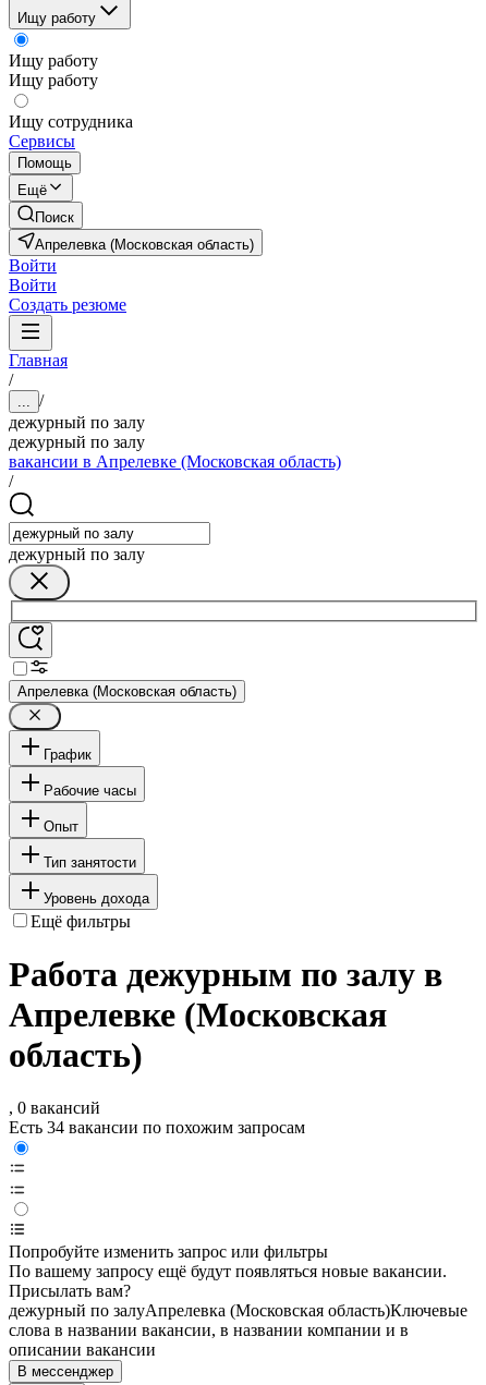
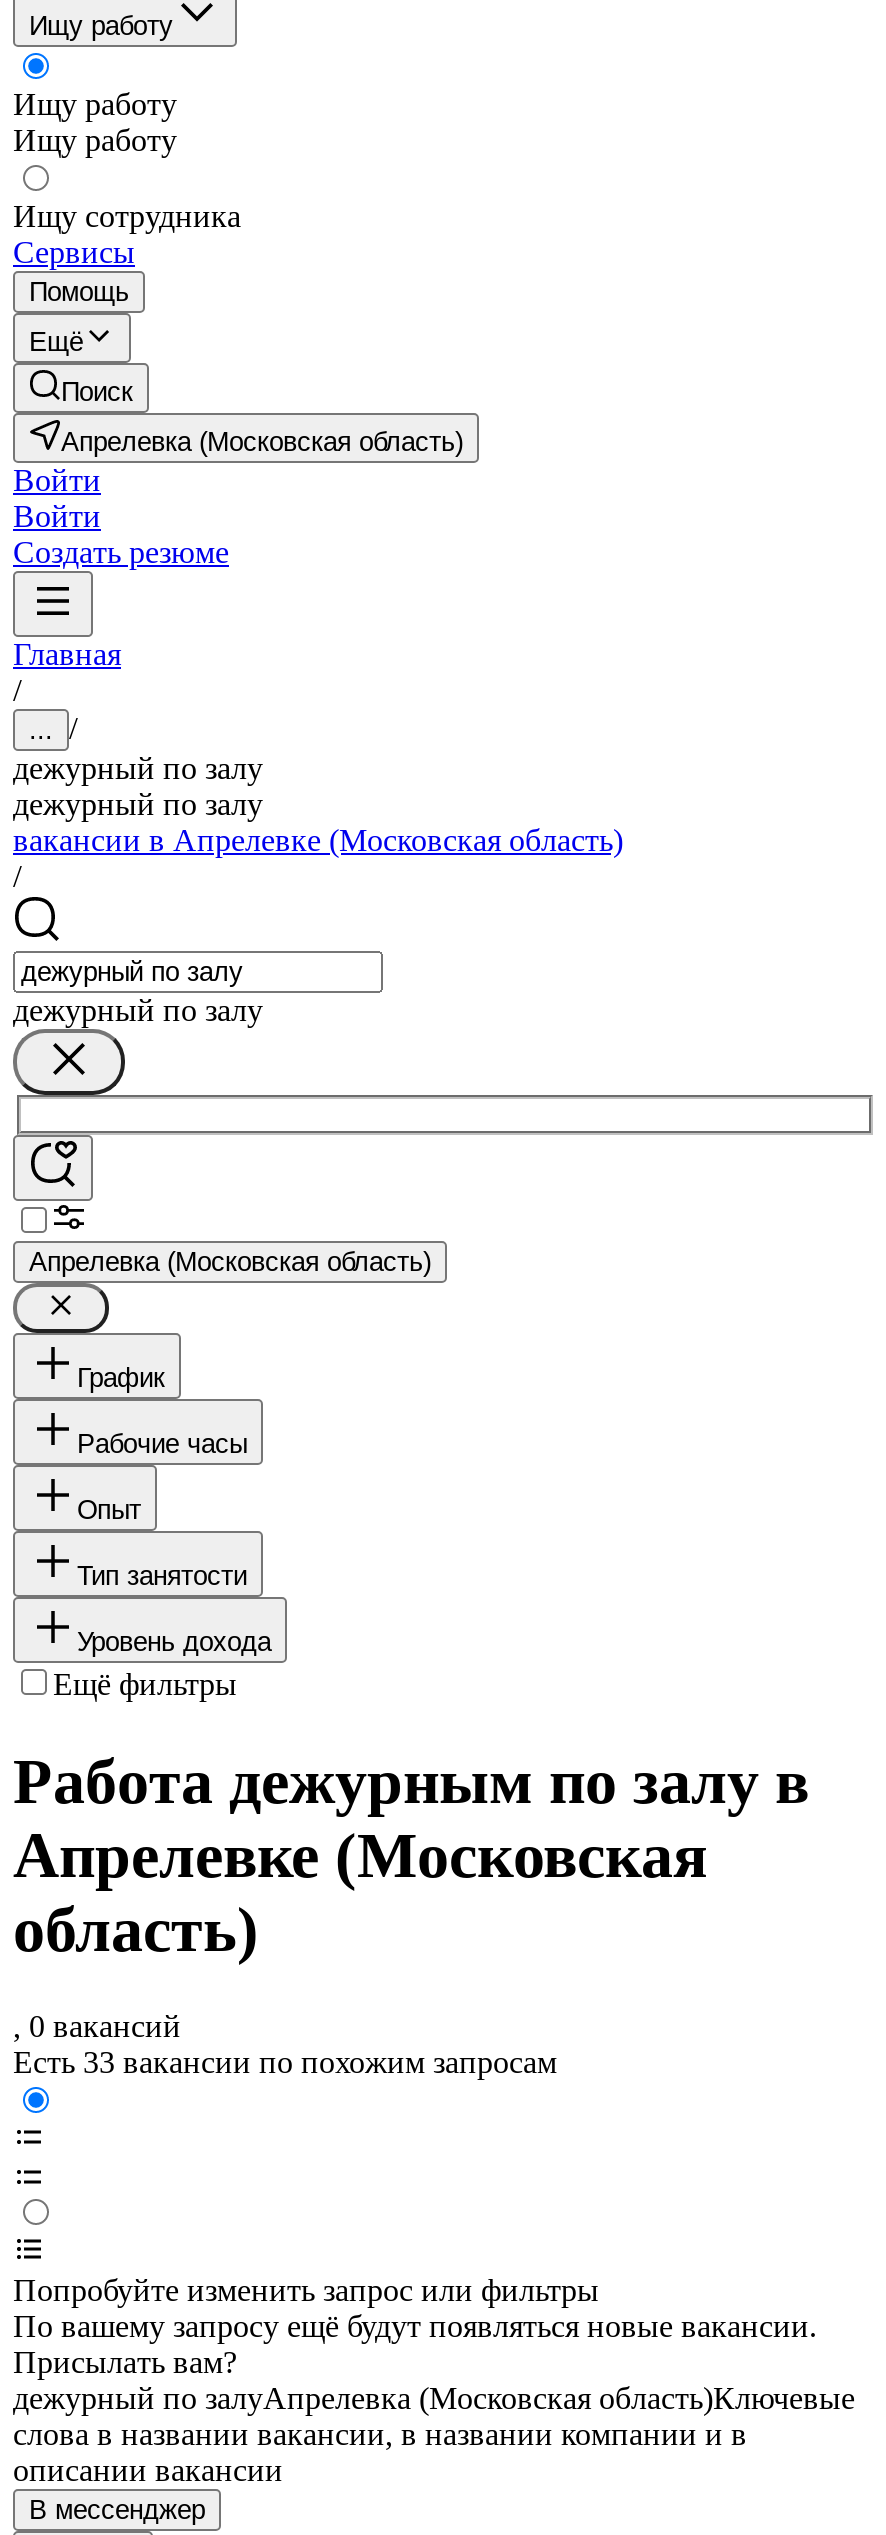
- Есть 34 вакансии по похожим запросам
+ Есть 33 вакансии по похожим запросам
